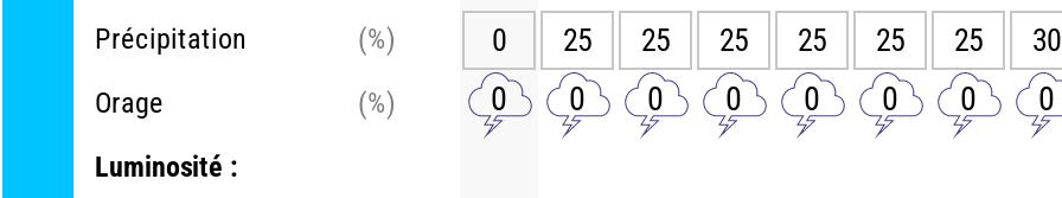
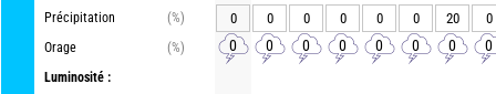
- 25
+ 0

- 25
+ 0

- 25
+ 0

- 25
+ 0

- 25
+ 0

- 25
+ 20

- 30
+ 0
